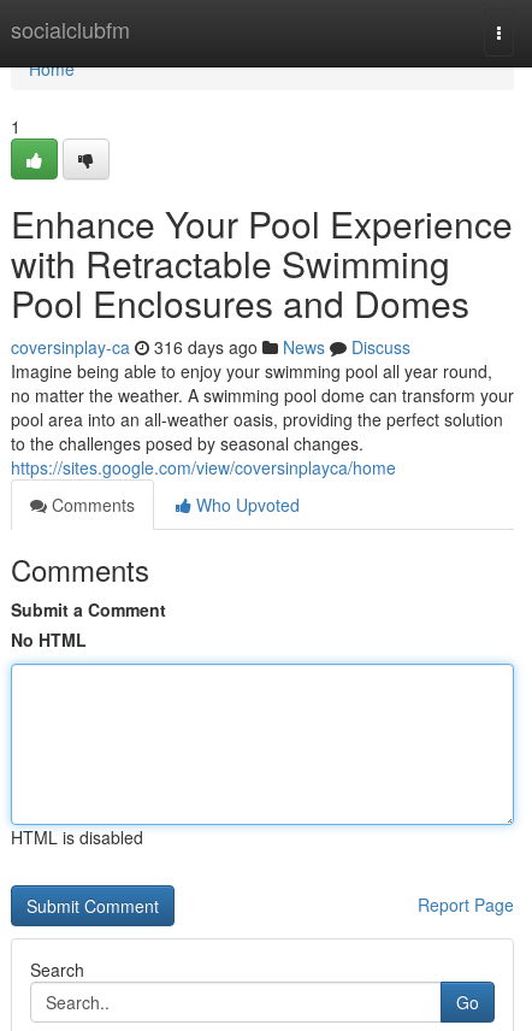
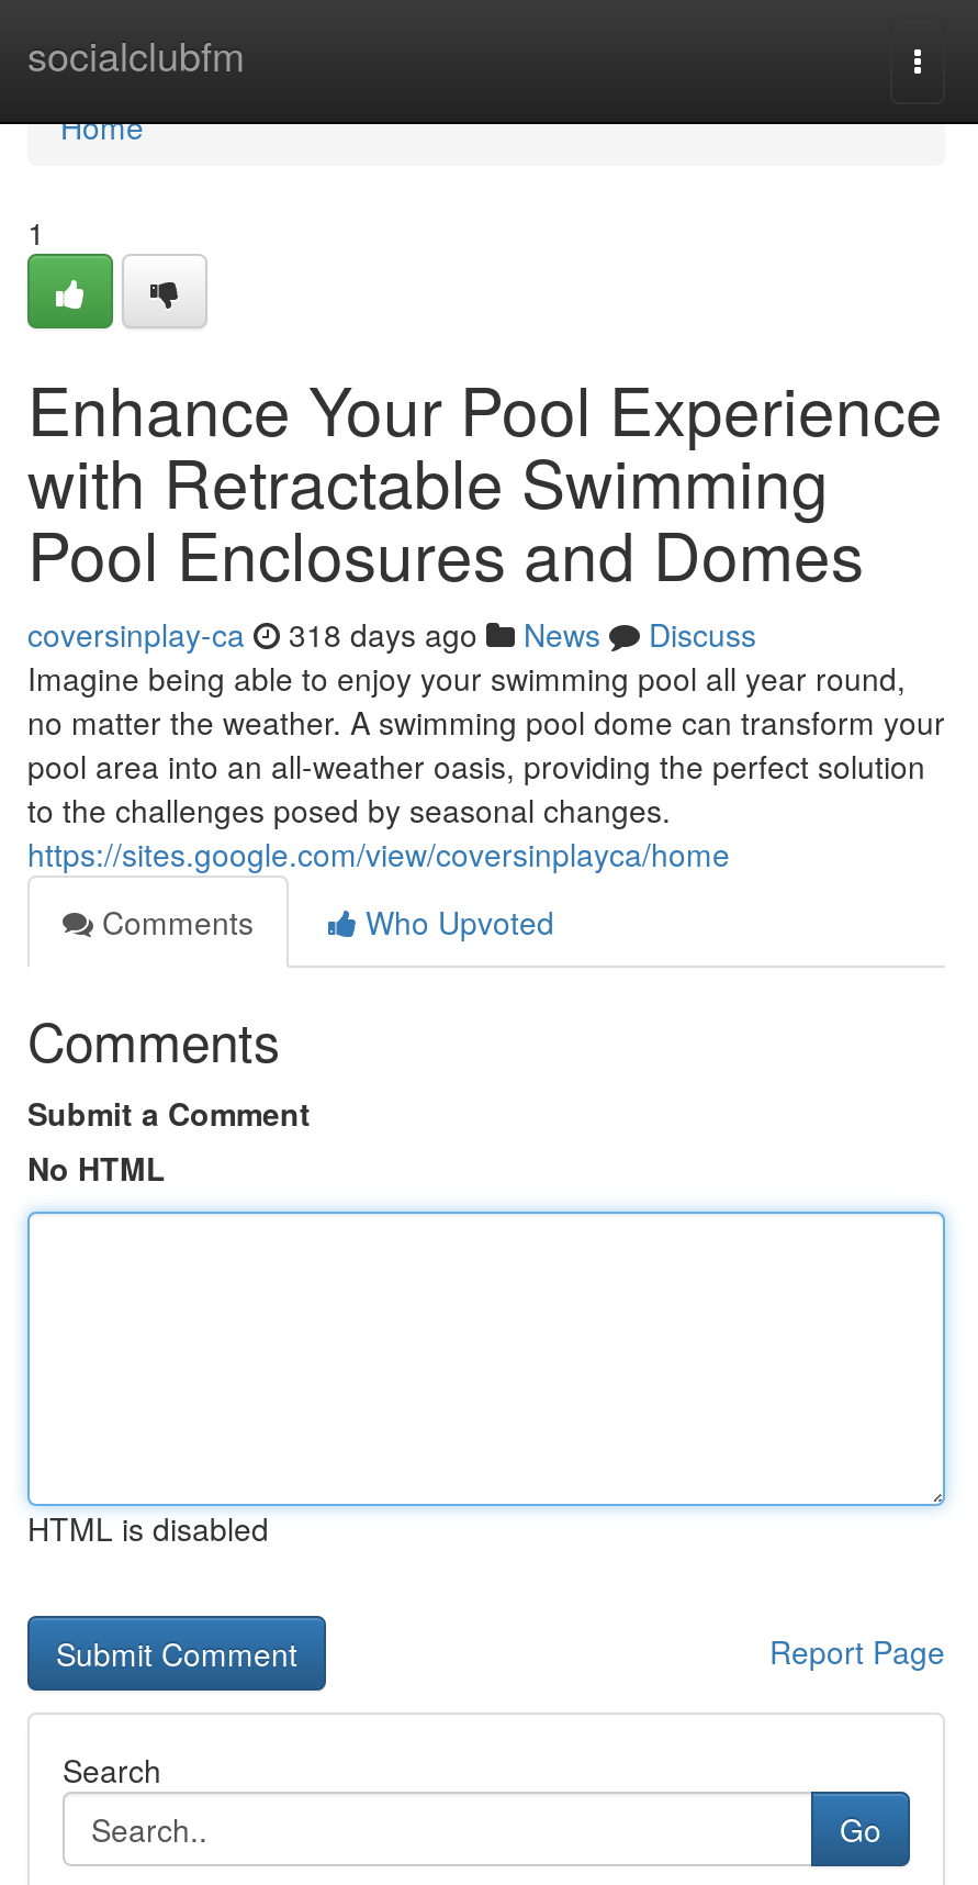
- coversinplay-ca 316 days ago News Discuss
+ coversinplay-ca 318 days ago News Discuss
